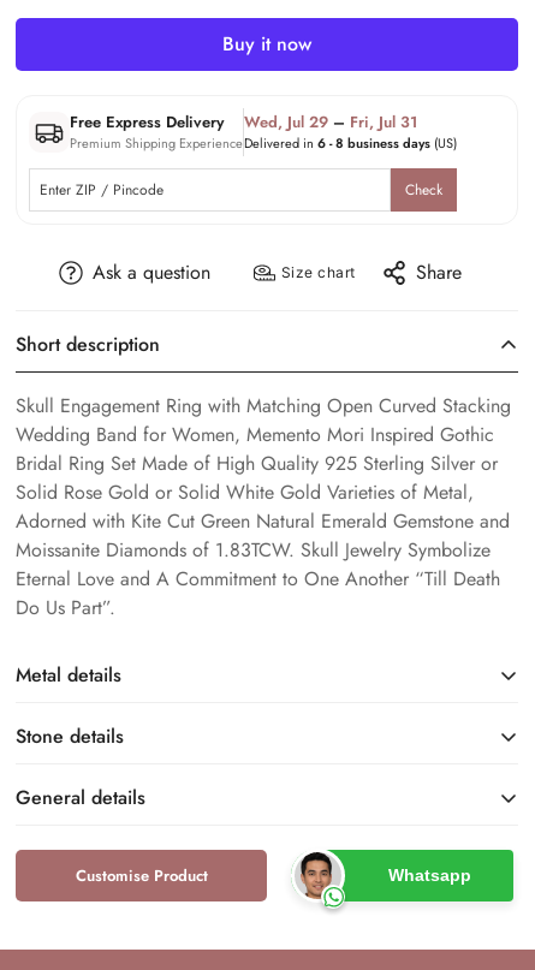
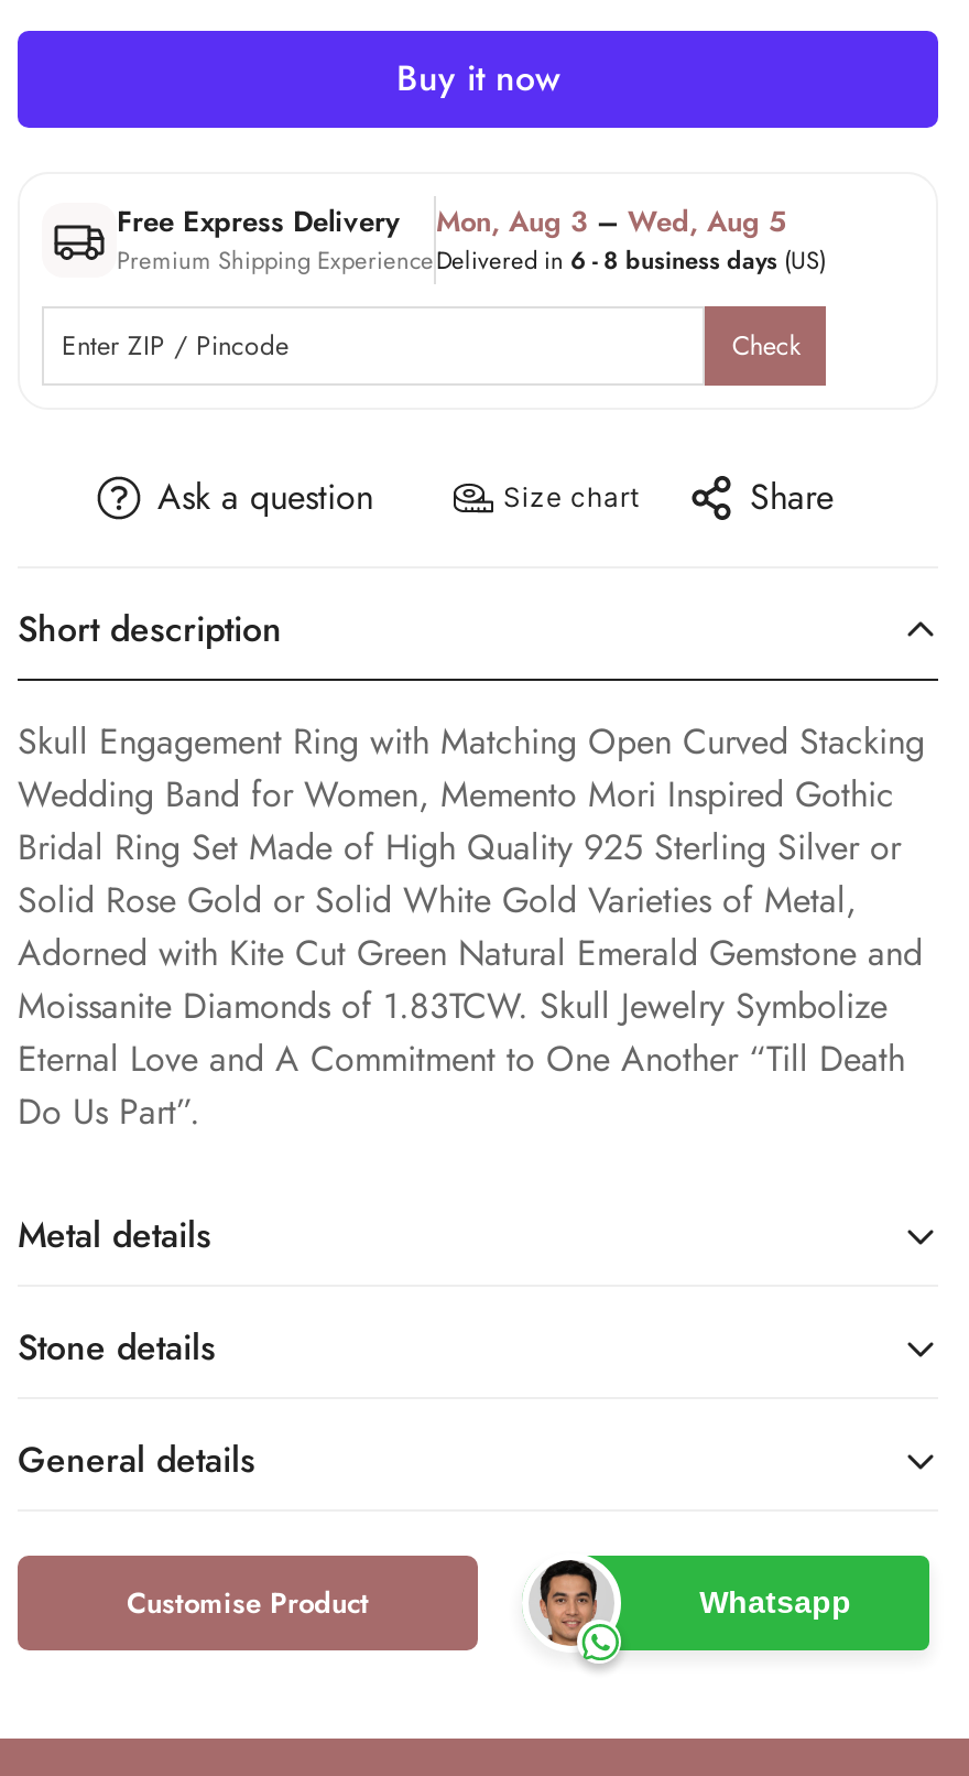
- Wed, Jul 29 – Fri, Jul 31
+ Mon, Aug 3 – Wed, Aug 5
